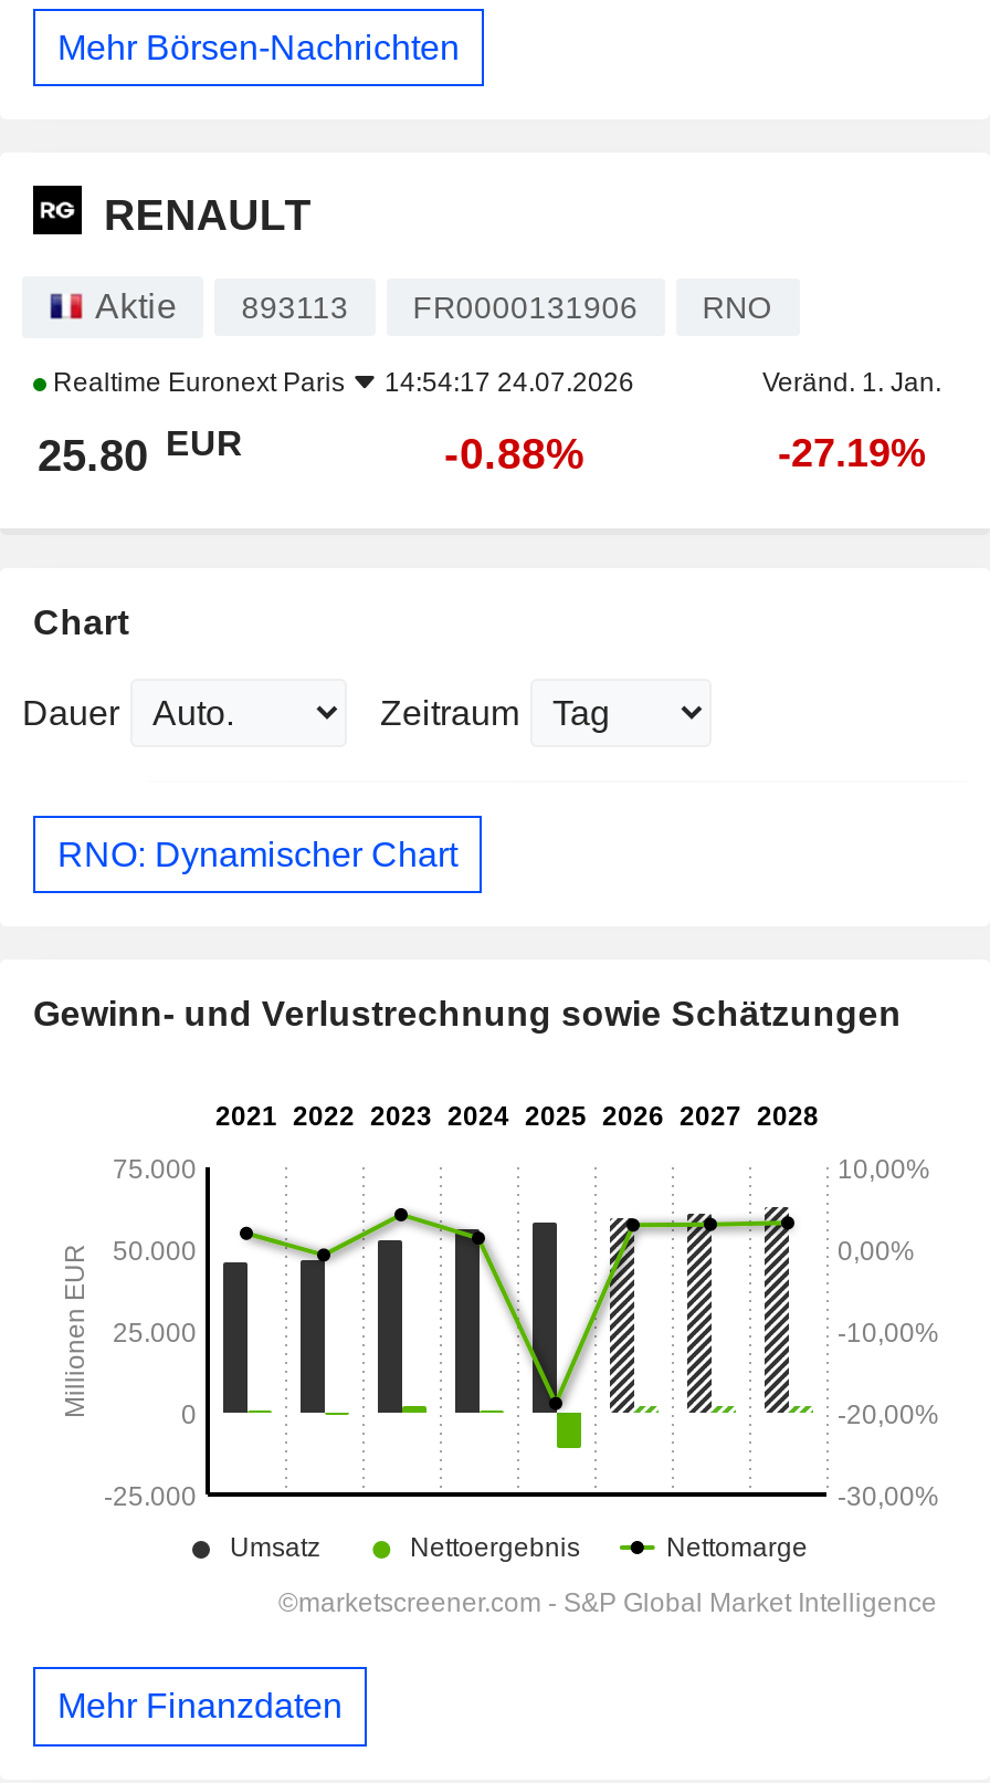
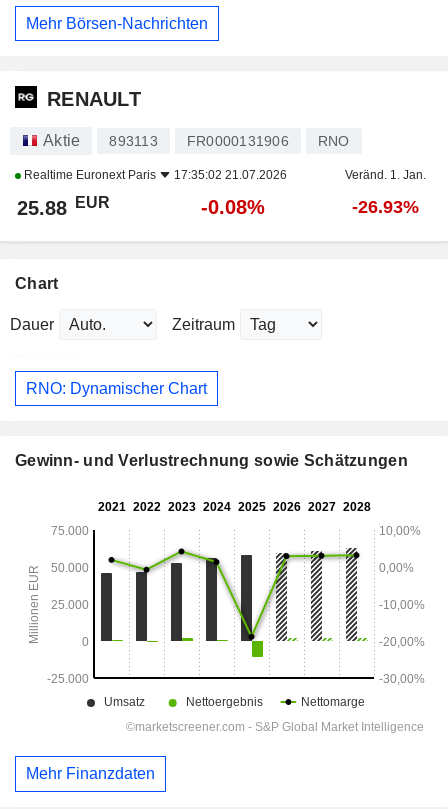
- Realtime Euronext Paris 14:54:17 24.07.2026
+ Realtime Euronext Paris 17:35:02 21.07.2026

- 25.80 EUR
+ 25.88 EUR

- -0.88%
+ -0.08%

- -27.19%
+ -26.93%
